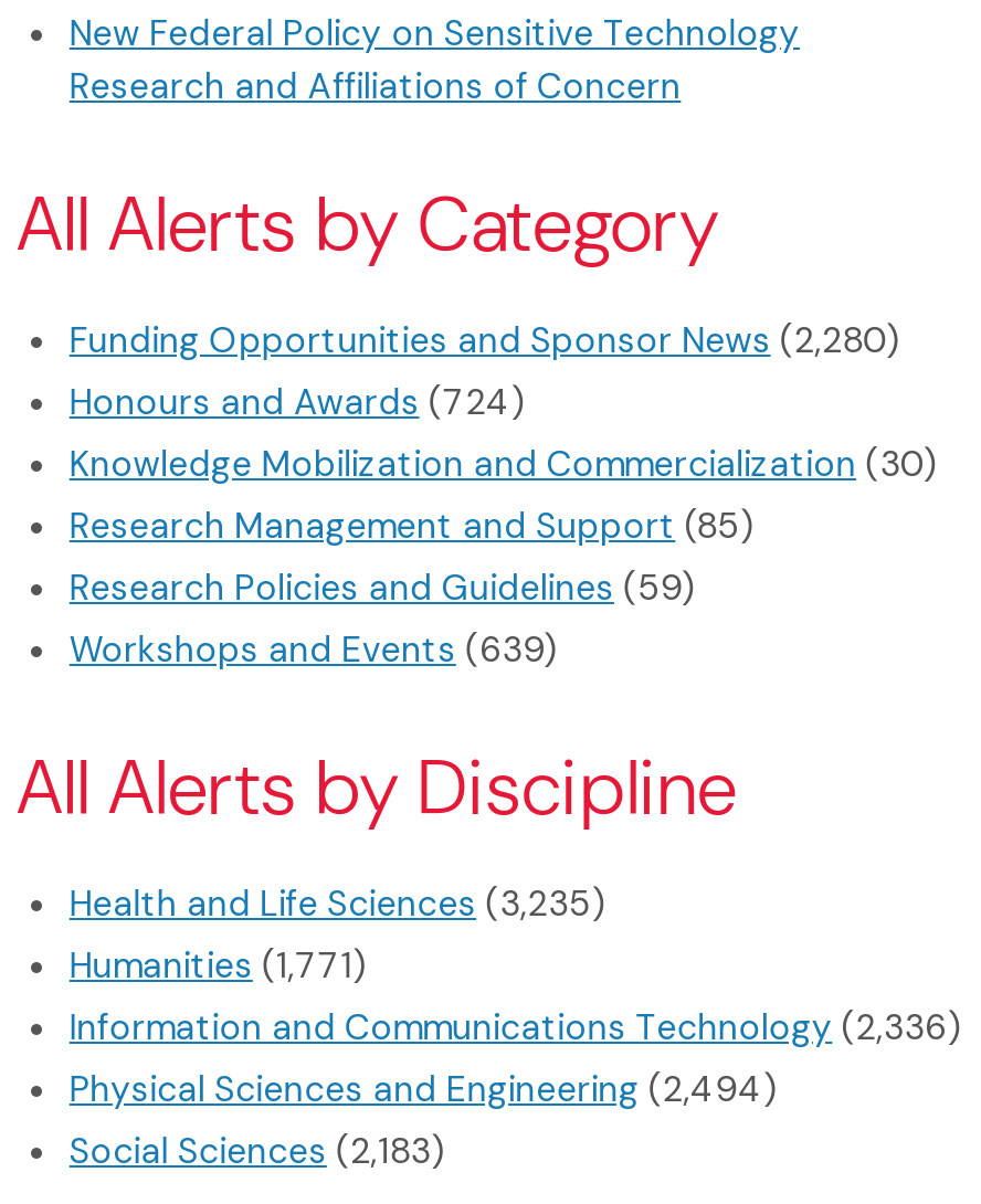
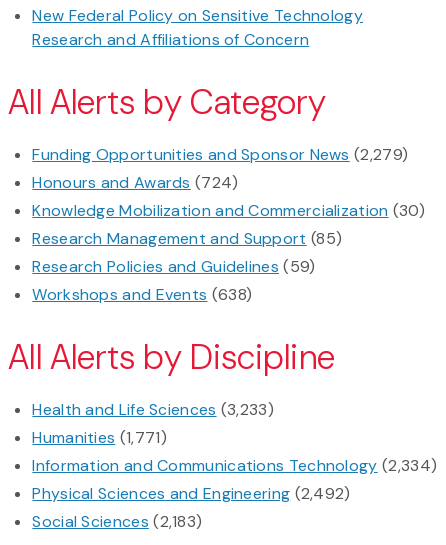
- Funding Opportunities and Sponsor News (2,280)
+ Funding Opportunities and Sponsor News (2,279)

- Workshops and Events (639)
+ Workshops and Events (638)

- Health and Life Sciences (3,235)
+ Health and Life Sciences (3,233)

- Information and Communications Technology (2,336)
+ Information and Communications Technology (2,334)

- Physical Sciences and Engineering (2,494)
+ Physical Sciences and Engineering (2,492)
